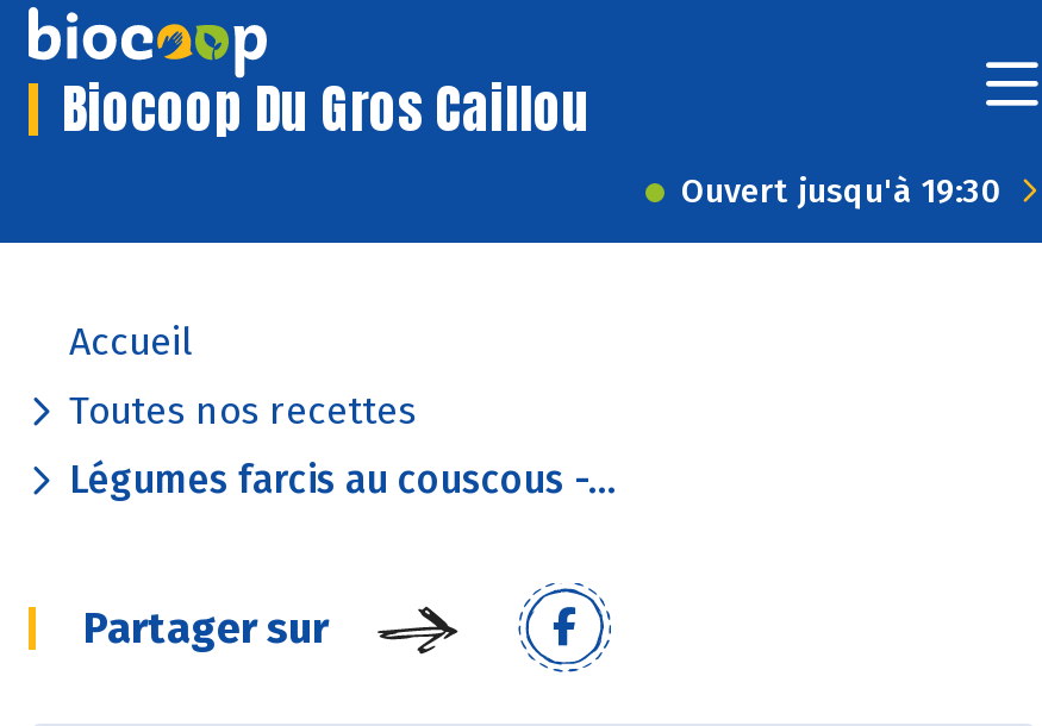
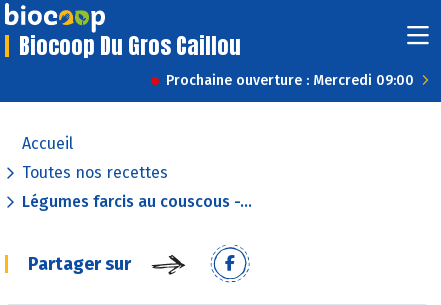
- Ouvert jusqu'à 19:30
+ Prochaine ouverture : Mercredi 09:00
